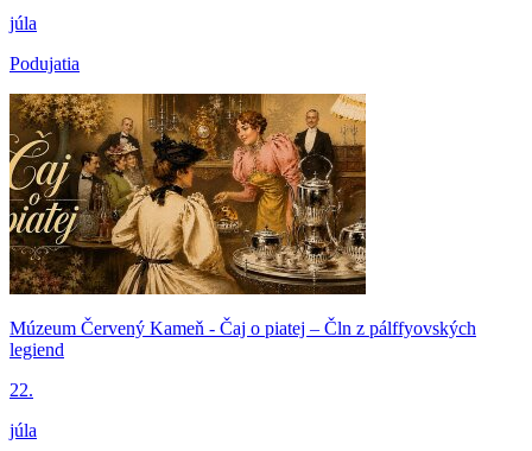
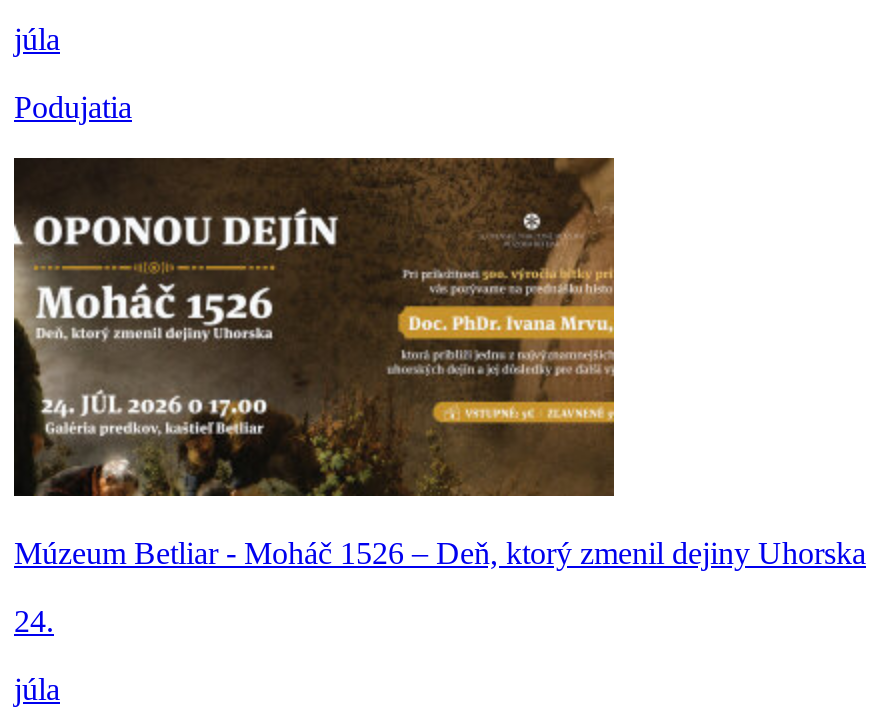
- [image]
- Múzeum Červený Kameň - Čaj o piatej – Čln z pálffyovských
- legiend
+ [image]
+ Múzeum Betliar - Moháč 1526 – Deň, ktorý zmenil dejiny Uhorska

- 22.
+ 24.
